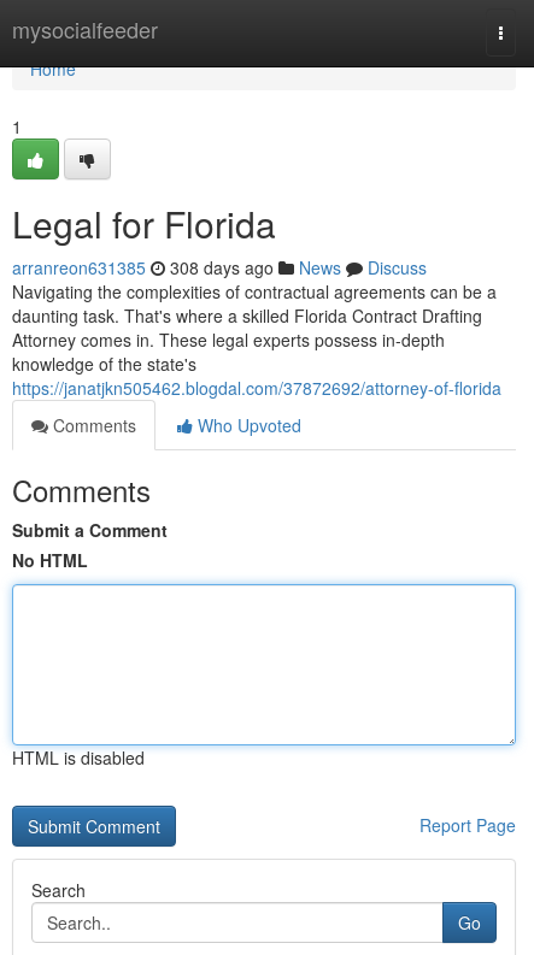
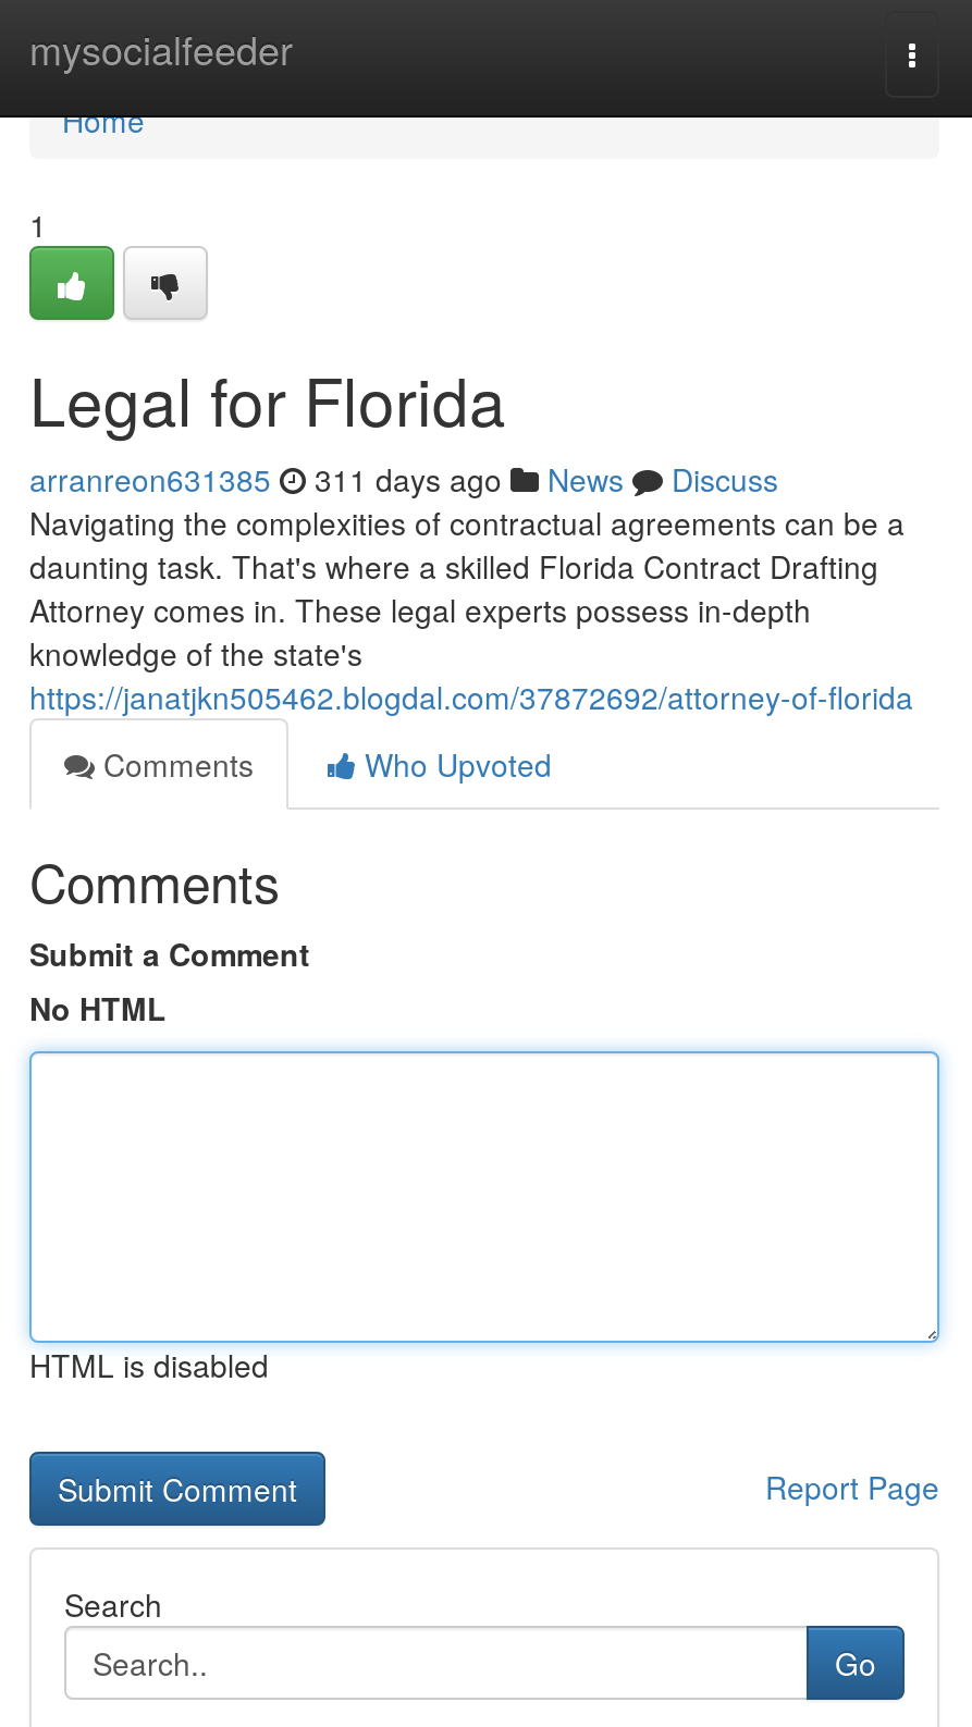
- arranreon631385 308 days ago News Discuss
+ arranreon631385 311 days ago News Discuss
